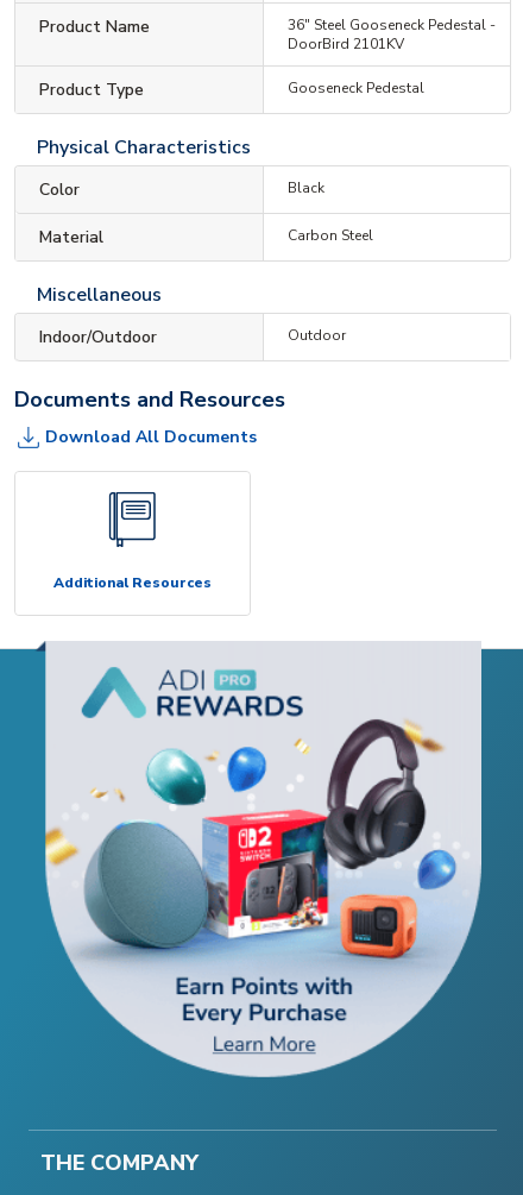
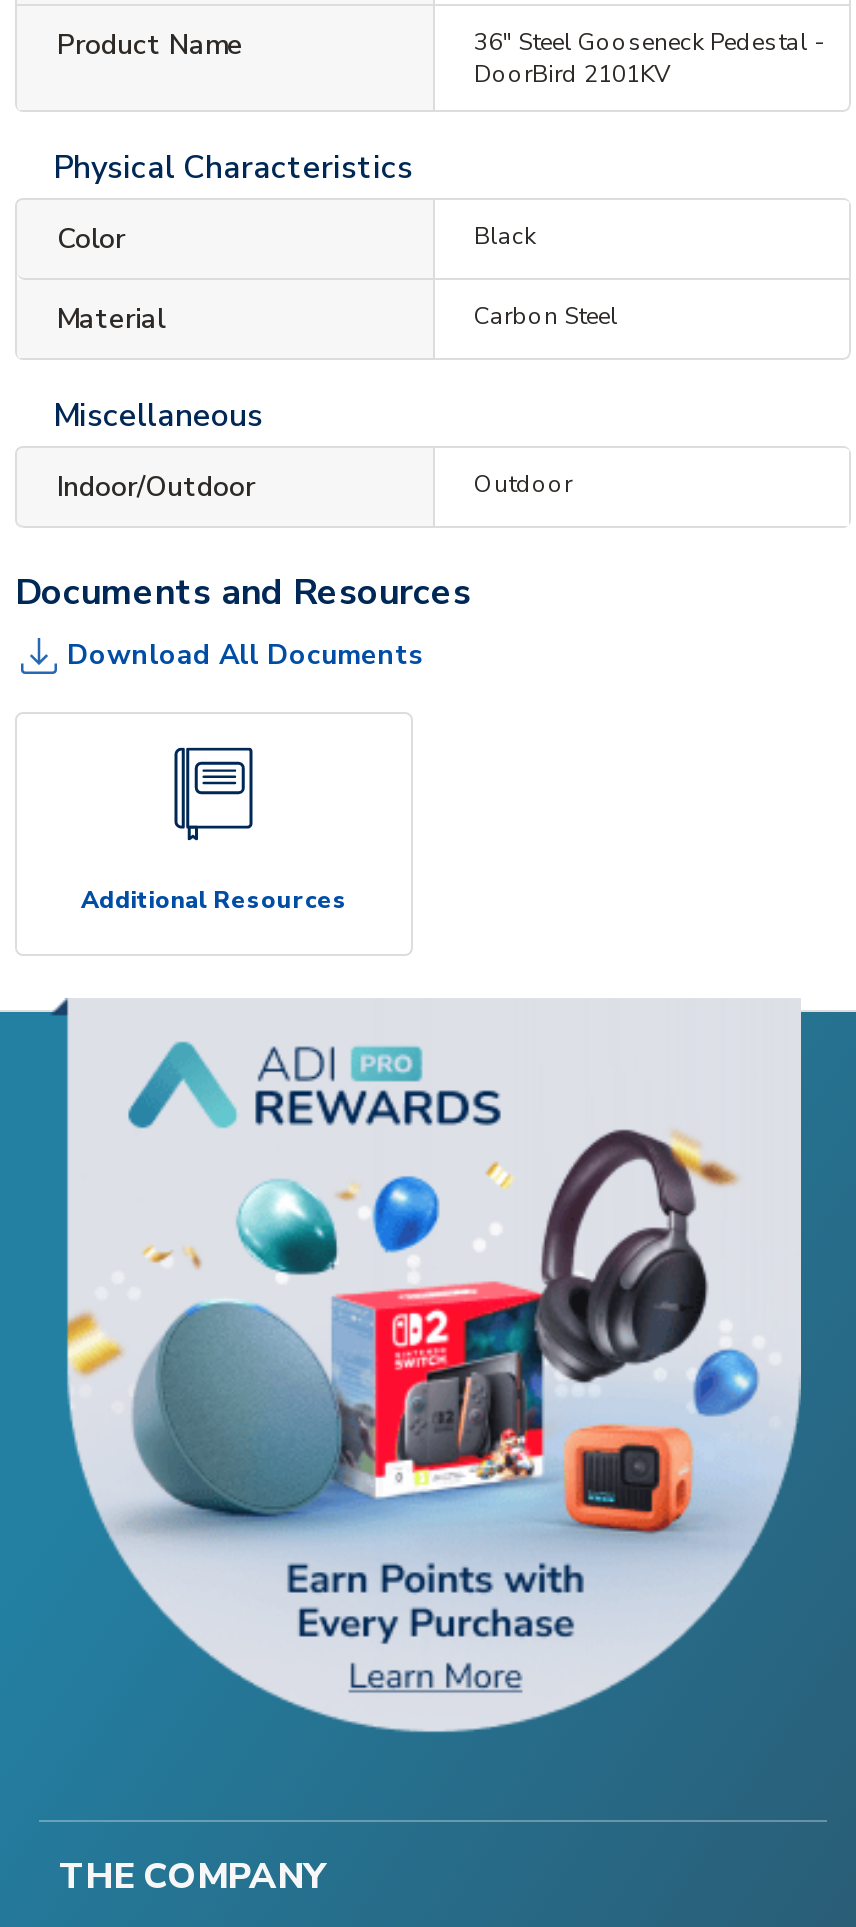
- Product Type
- Gooseneck Pedestal
